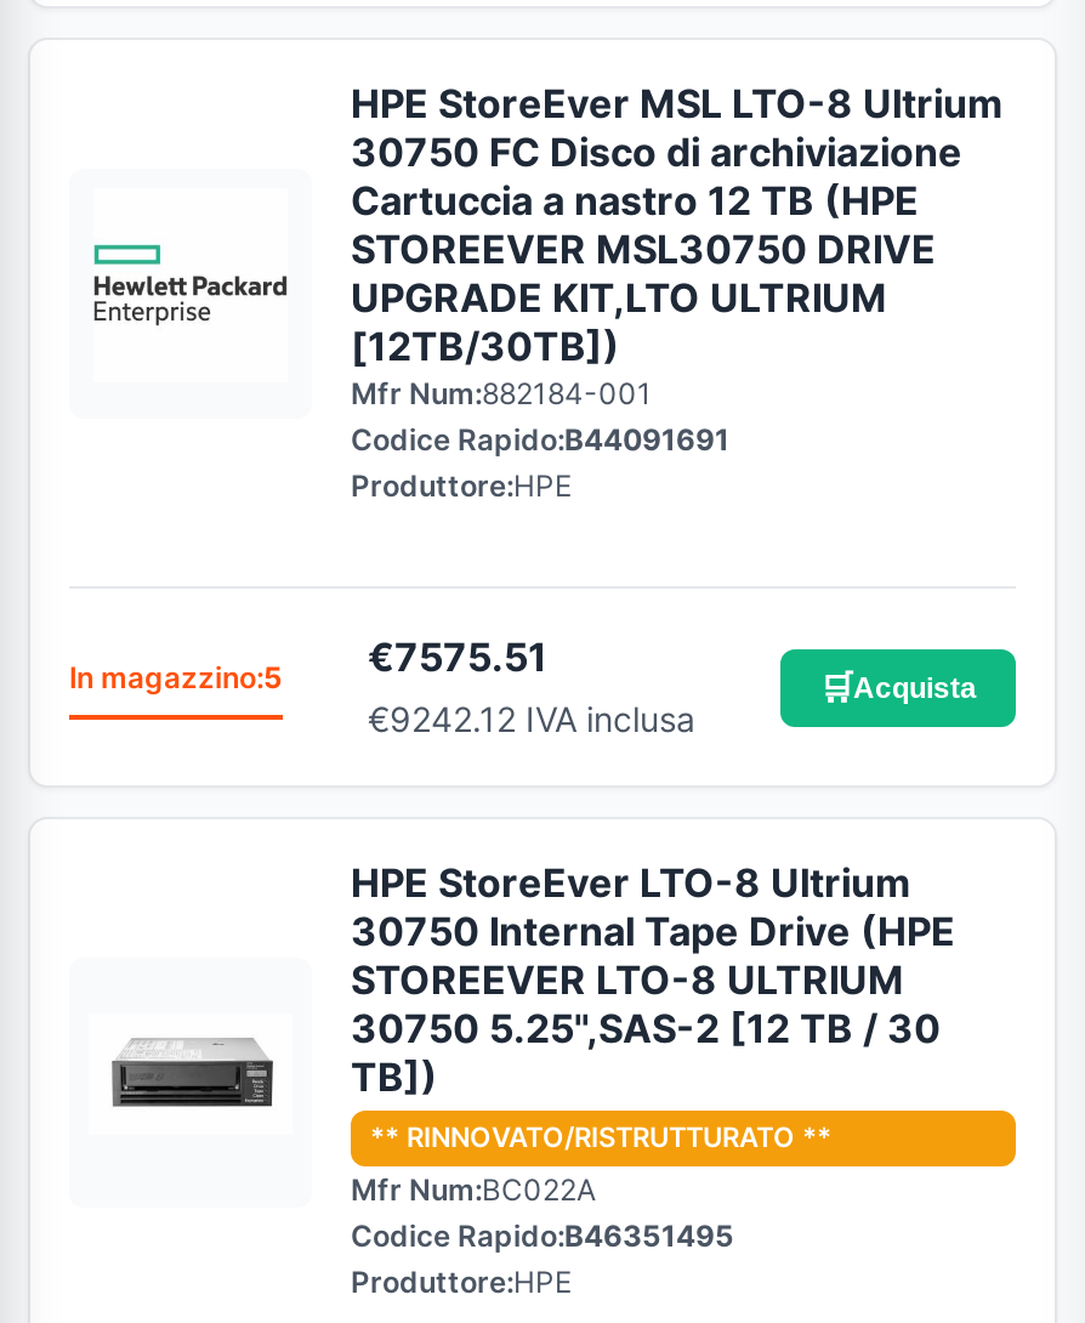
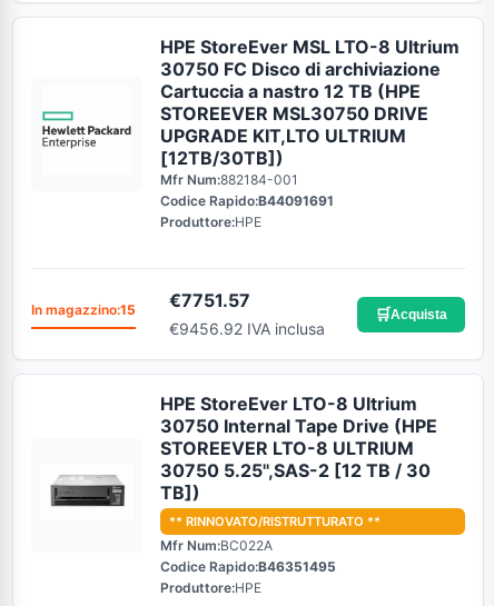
- €7575.51
+ €7751.57

- In magazzino:5
+ In magazzino:15

- €9242.12 IVA inclusa
+ €9456.92 IVA inclusa
